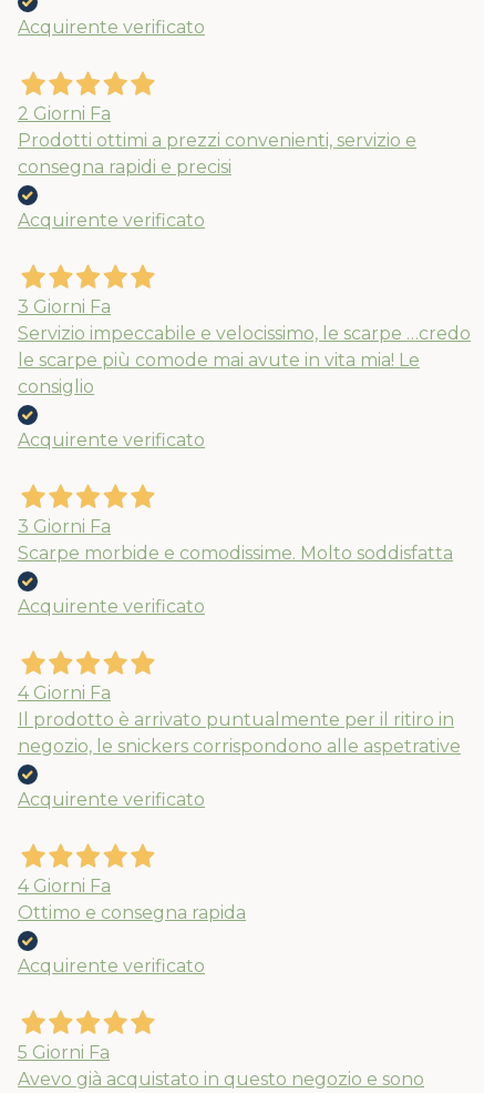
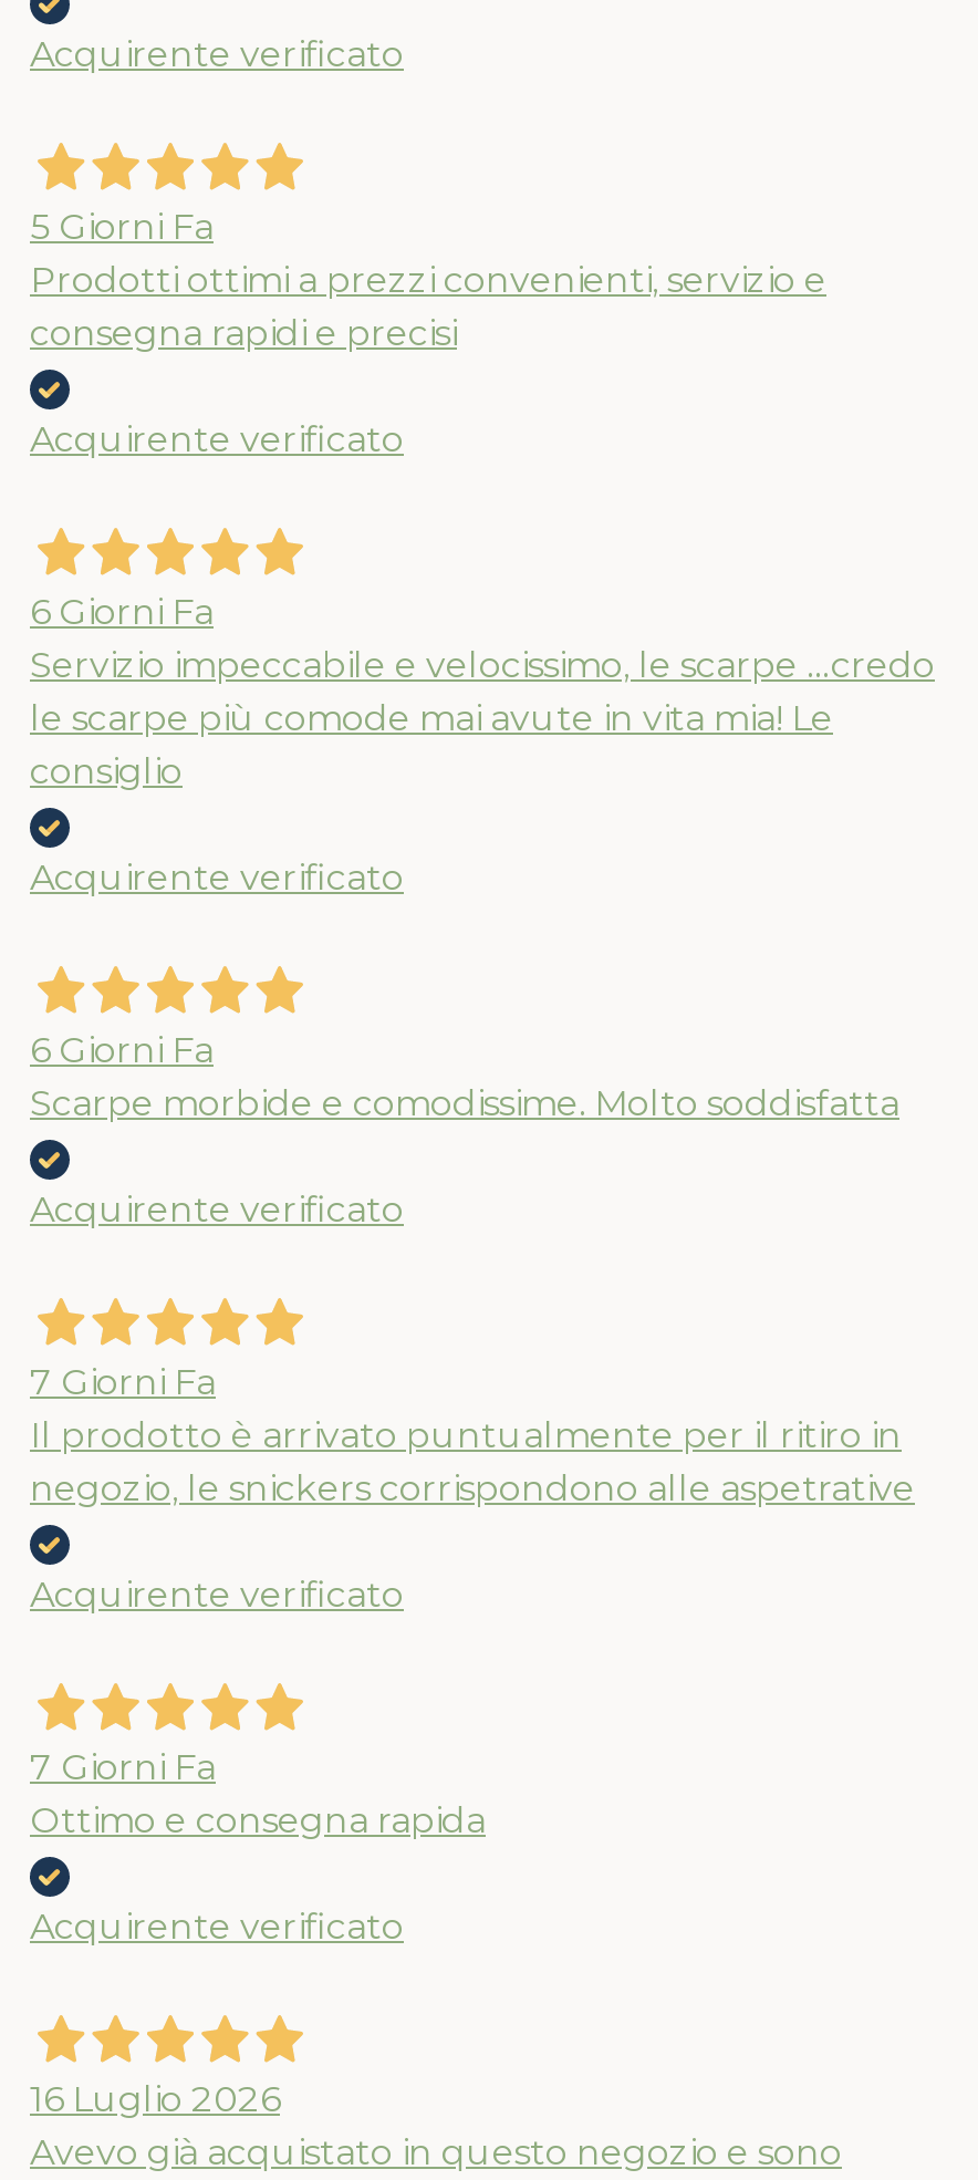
- 2 Giorni Fa
+ 5 Giorni Fa

- 3 Giorni Fa
+ 6 Giorni Fa

- 3 Giorni Fa
+ 6 Giorni Fa

- 4 Giorni Fa
+ 7 Giorni Fa

- 4 Giorni Fa
+ 7 Giorni Fa

- 5 Giorni Fa
+ 16 Luglio 2026
